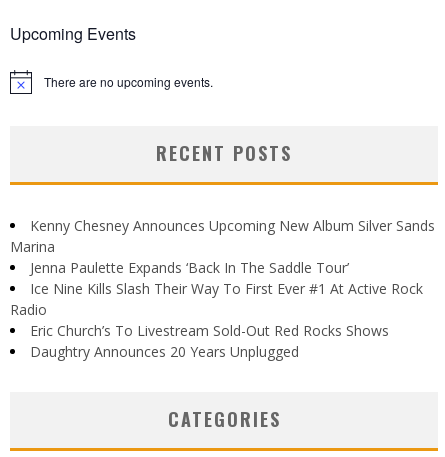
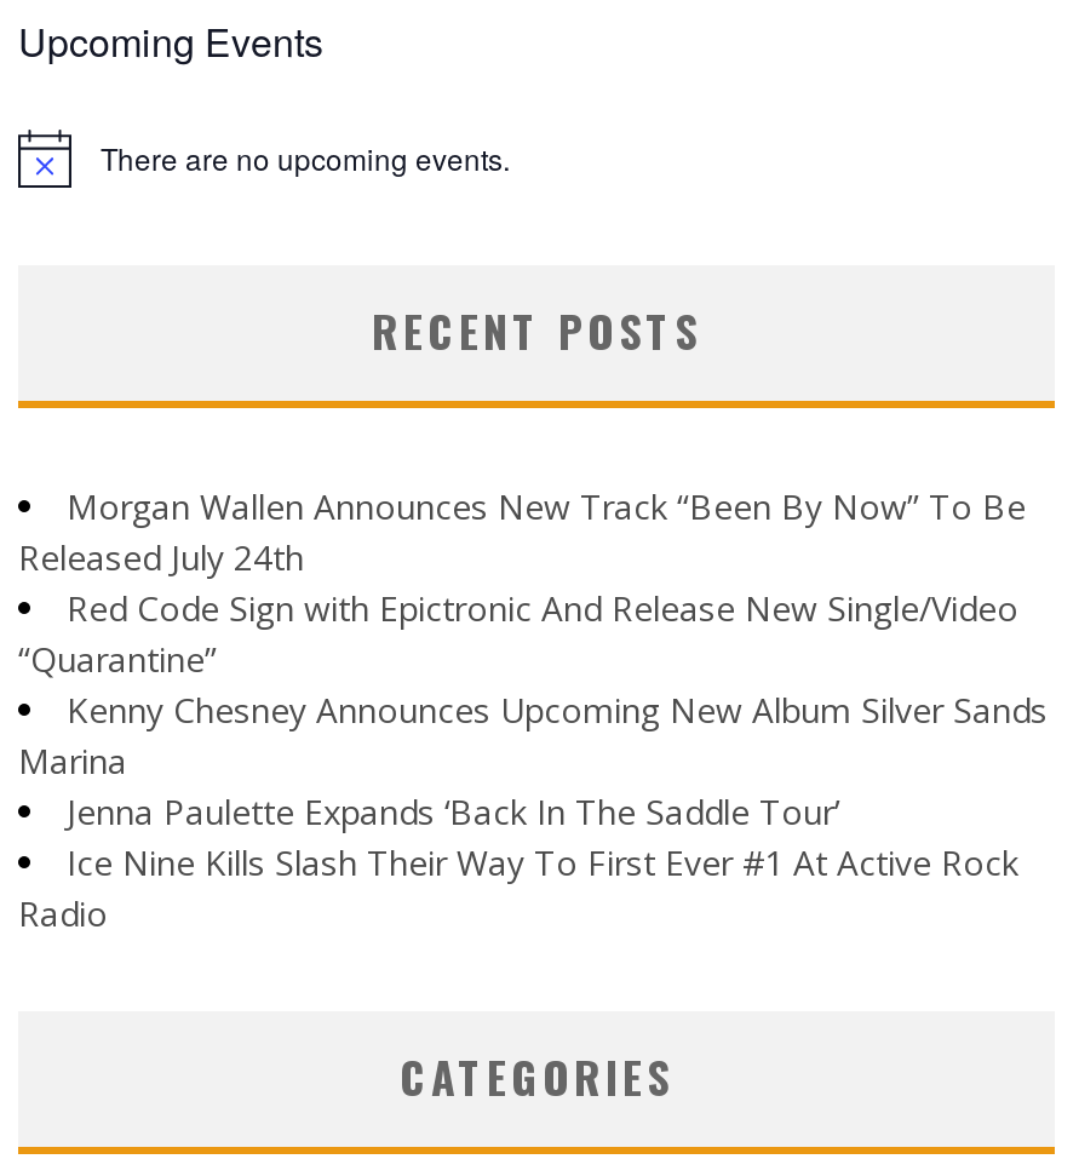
+ Morgan Wallen Announces New Track “Been By Now” To Be
+ Released July 24th
+ Red Code Sign with Epictronic And Release New Single/Video
+ “Quarantine”

moved down: Kenny Chesney Announces Upcoming New Album Silver Sands | Marina | Jenna Paulette Expands ‘Back In The Saddle Tour’ | Ice Nine Kills Slash Their Way To First Ever #1 At Active Rock | Radio

- Eric Church’s To Livestream Sold-Out Red Rocks Shows
- Daughtry Announces 20 Years Unplugged
